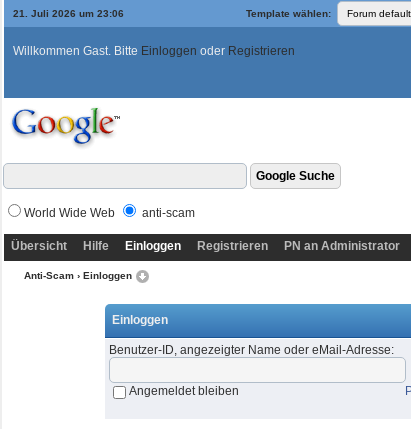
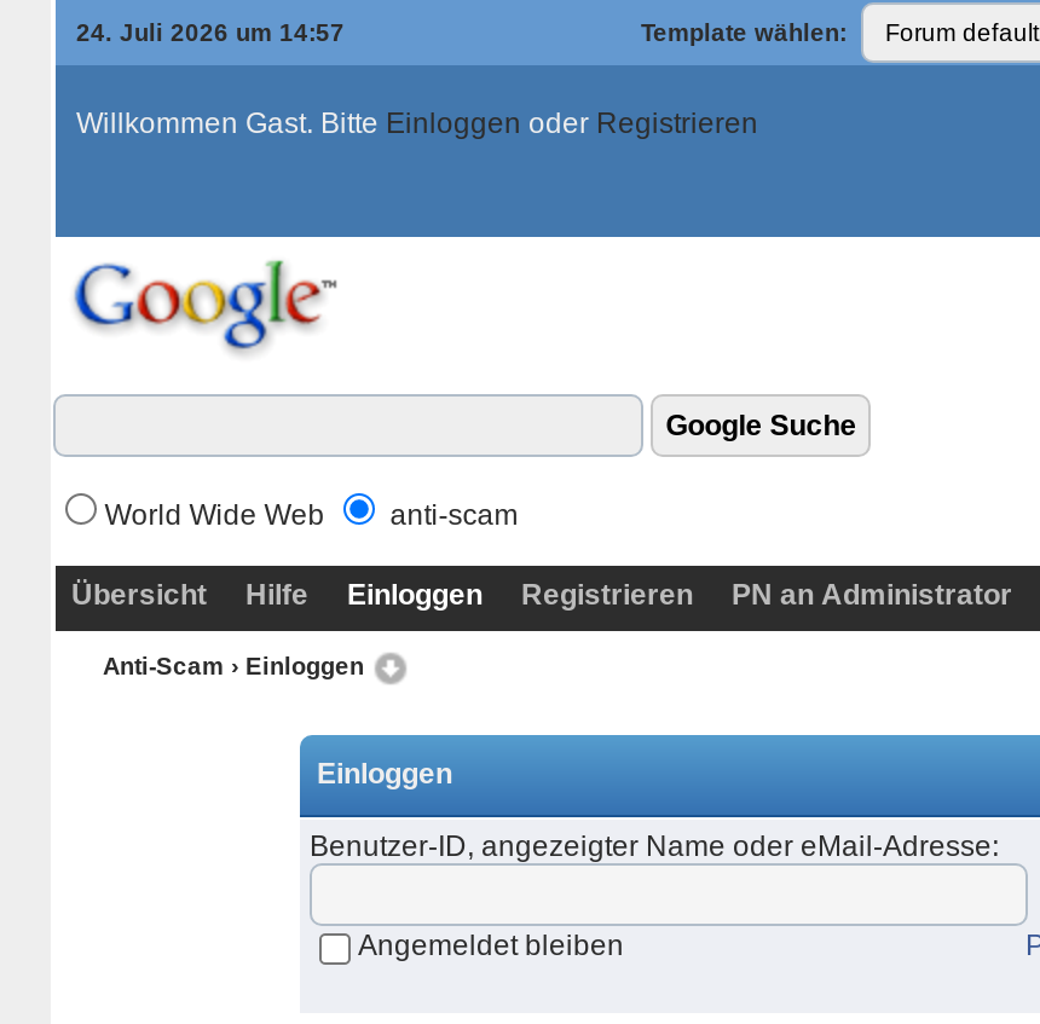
- 21. Juli 2026 um 23:06
+ 24. Juli 2026 um 14:57
